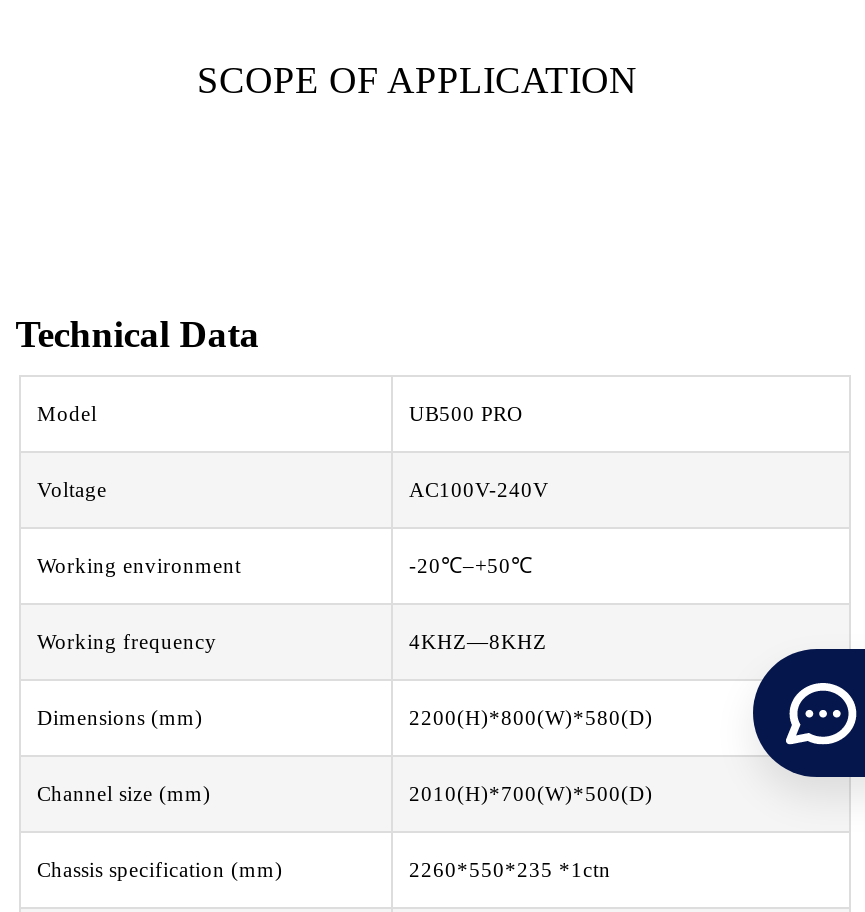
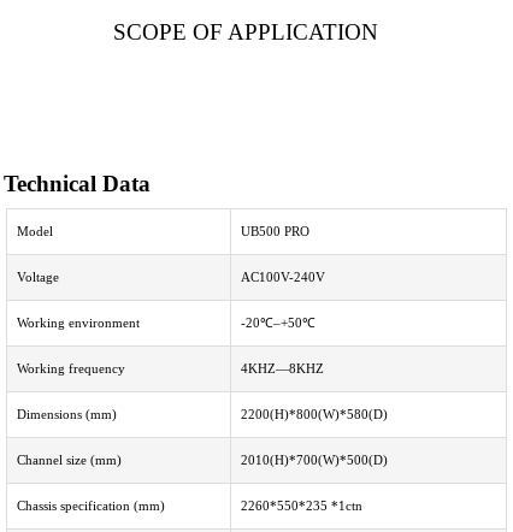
- [image]
